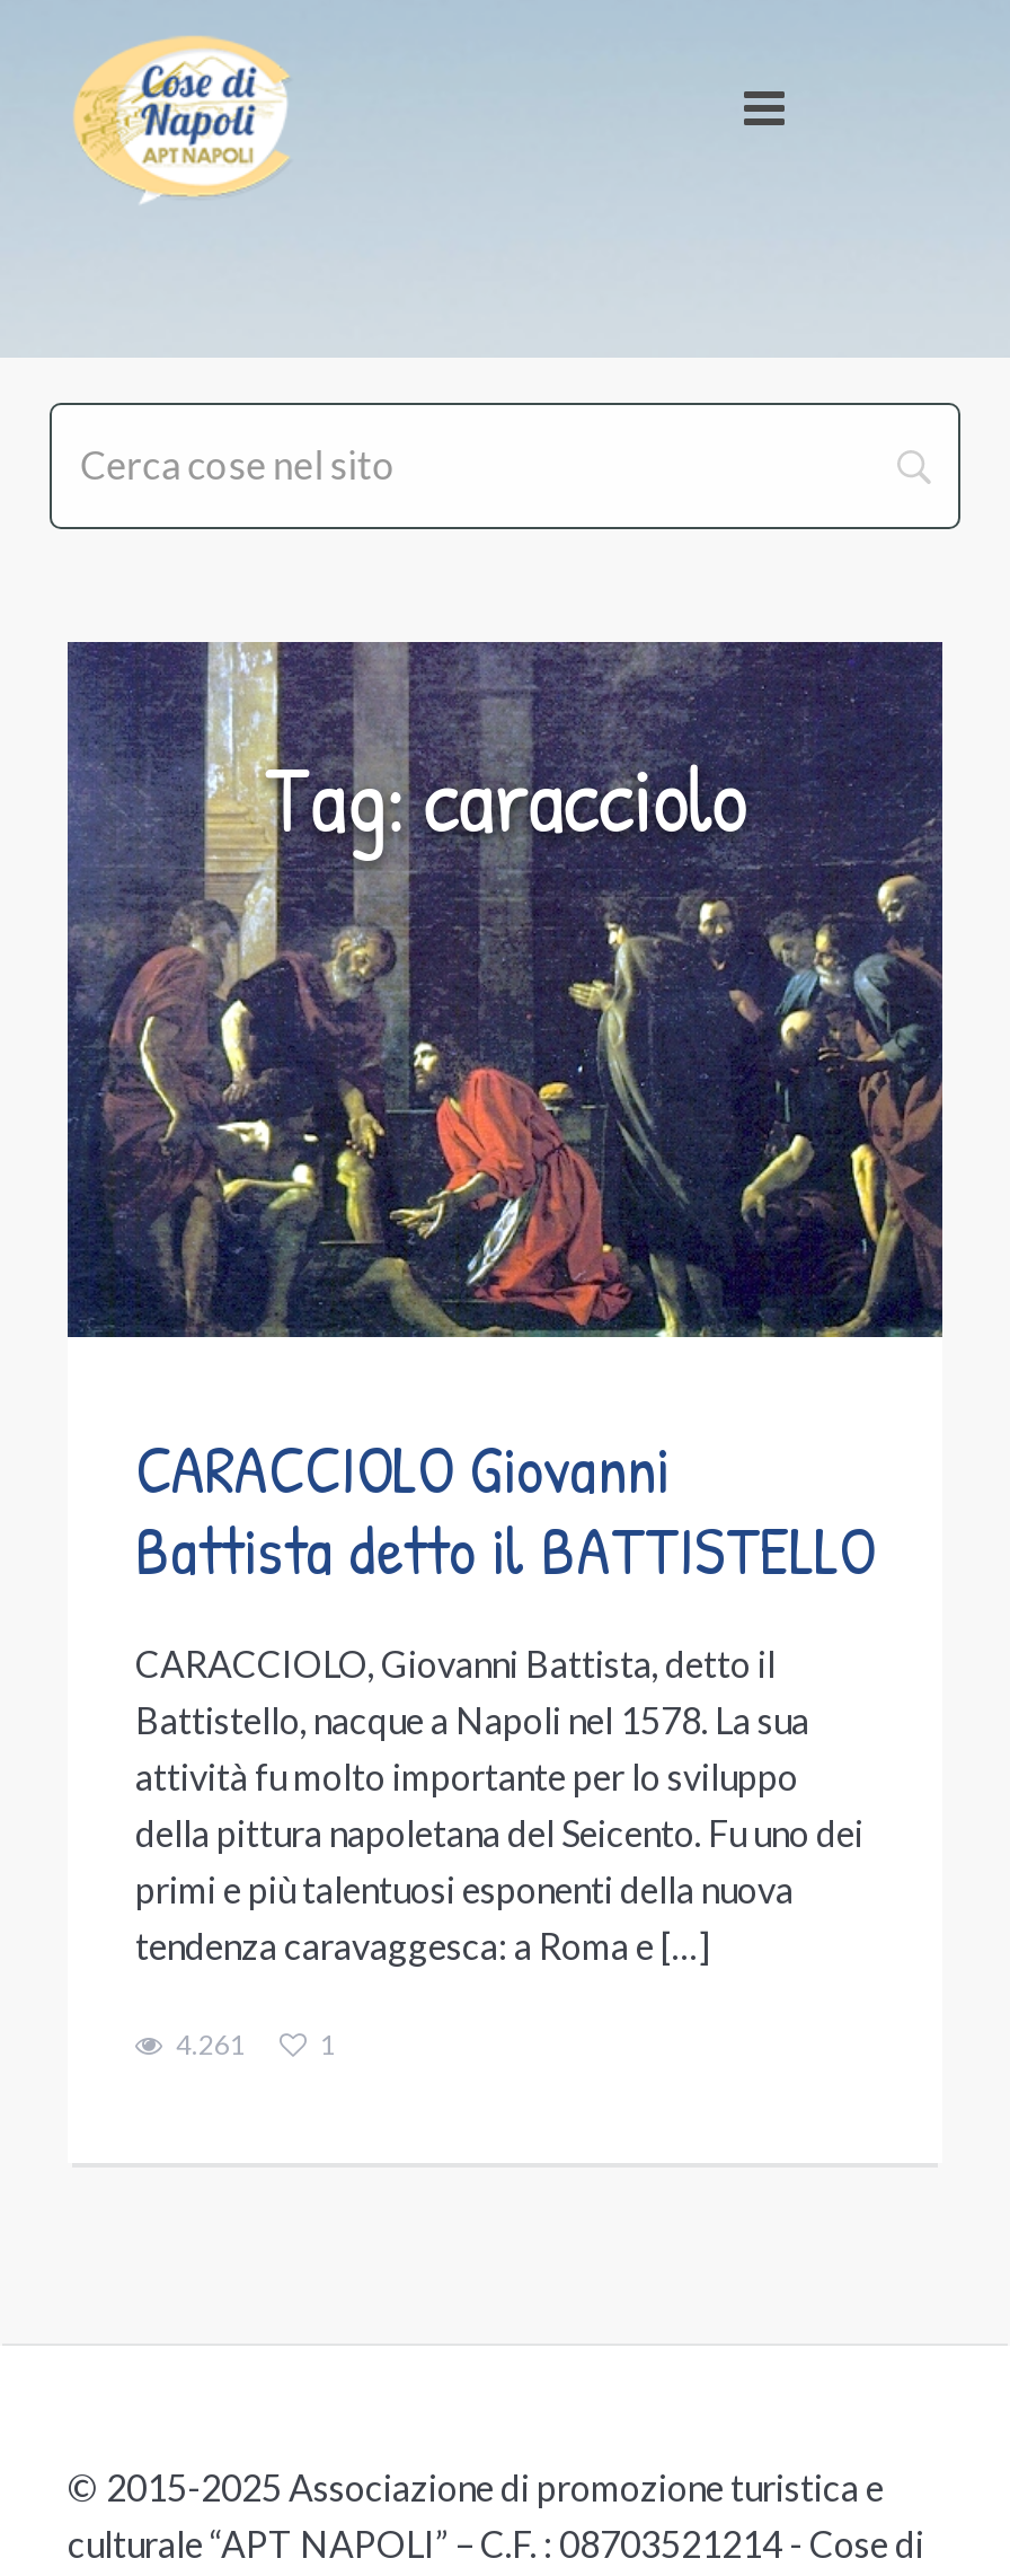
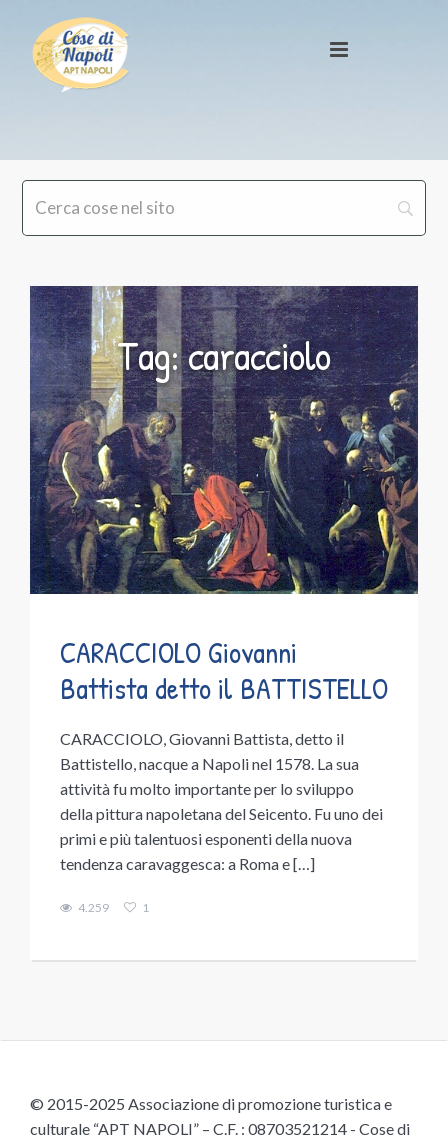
- 4.261
+ 4.259
